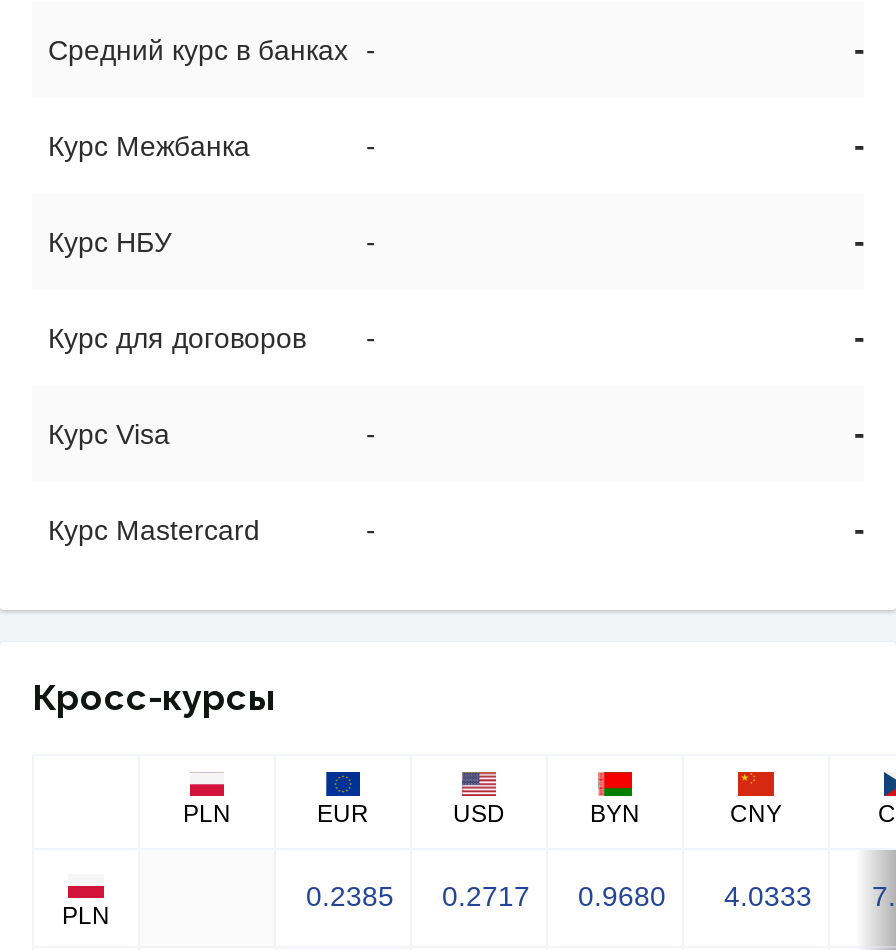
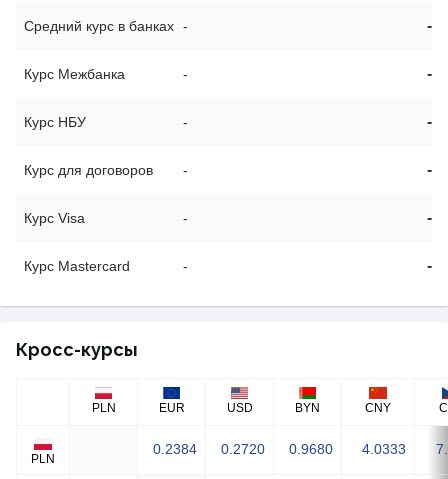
- 0.2385
+ 0.2384

- 0.2717
+ 0.2720
